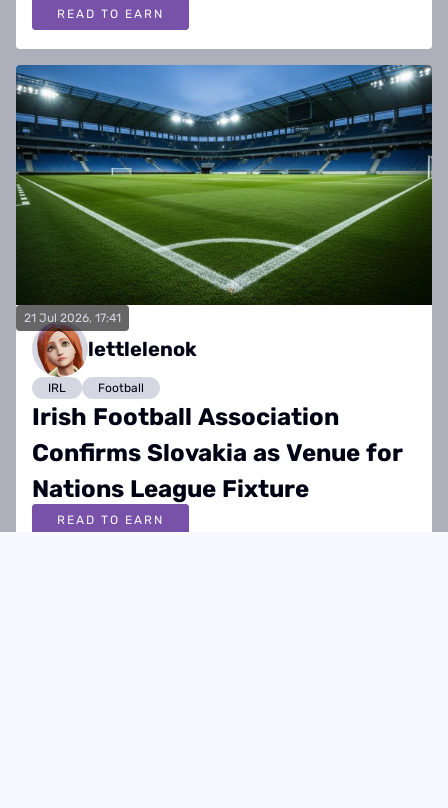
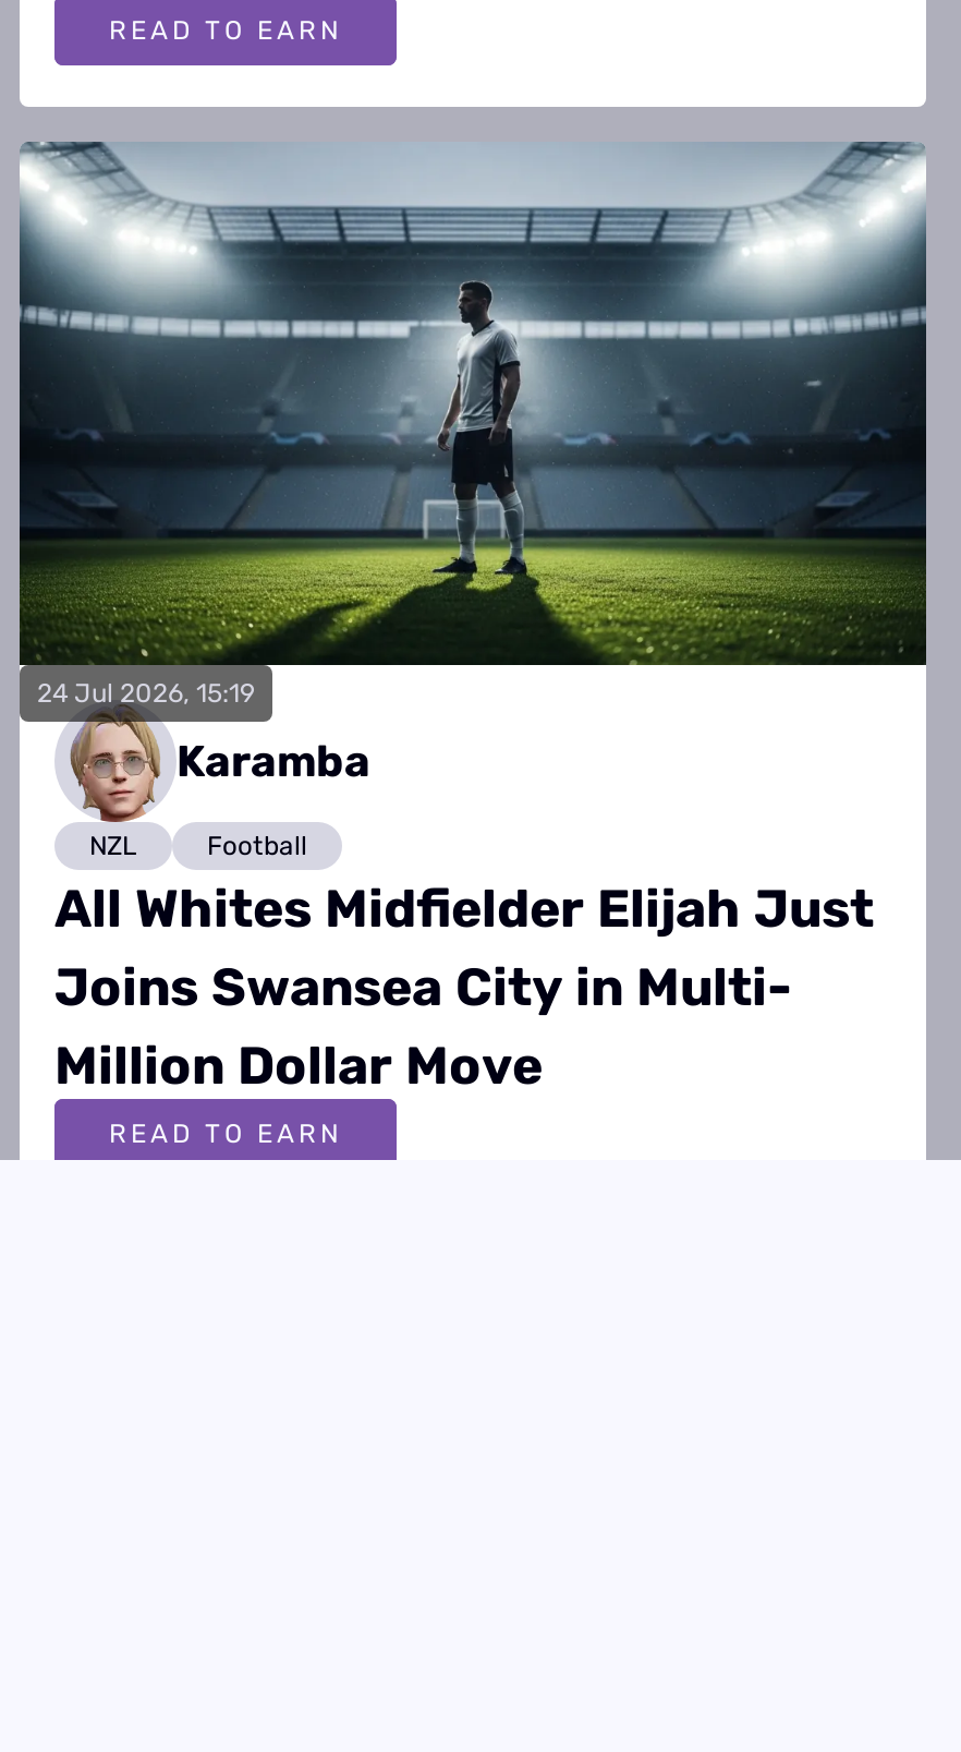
- [image]
- 21 Jul 2026, 17:41
+ [image]
+ 24 Jul 2026, 15:19

- [image]
- IRL
+ [image]
+ NZL

- lettlelenok
+ Karamba

- Irish Football Association
- Confirms Slovakia as Venue for
- Nations League Fixture
+ All Whites Midfielder Elijah Just
+ Joins Swansea City in Multi-
+ Million Dollar Move
